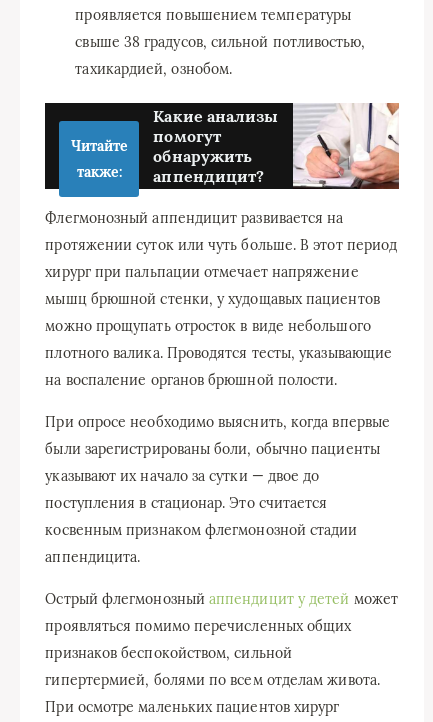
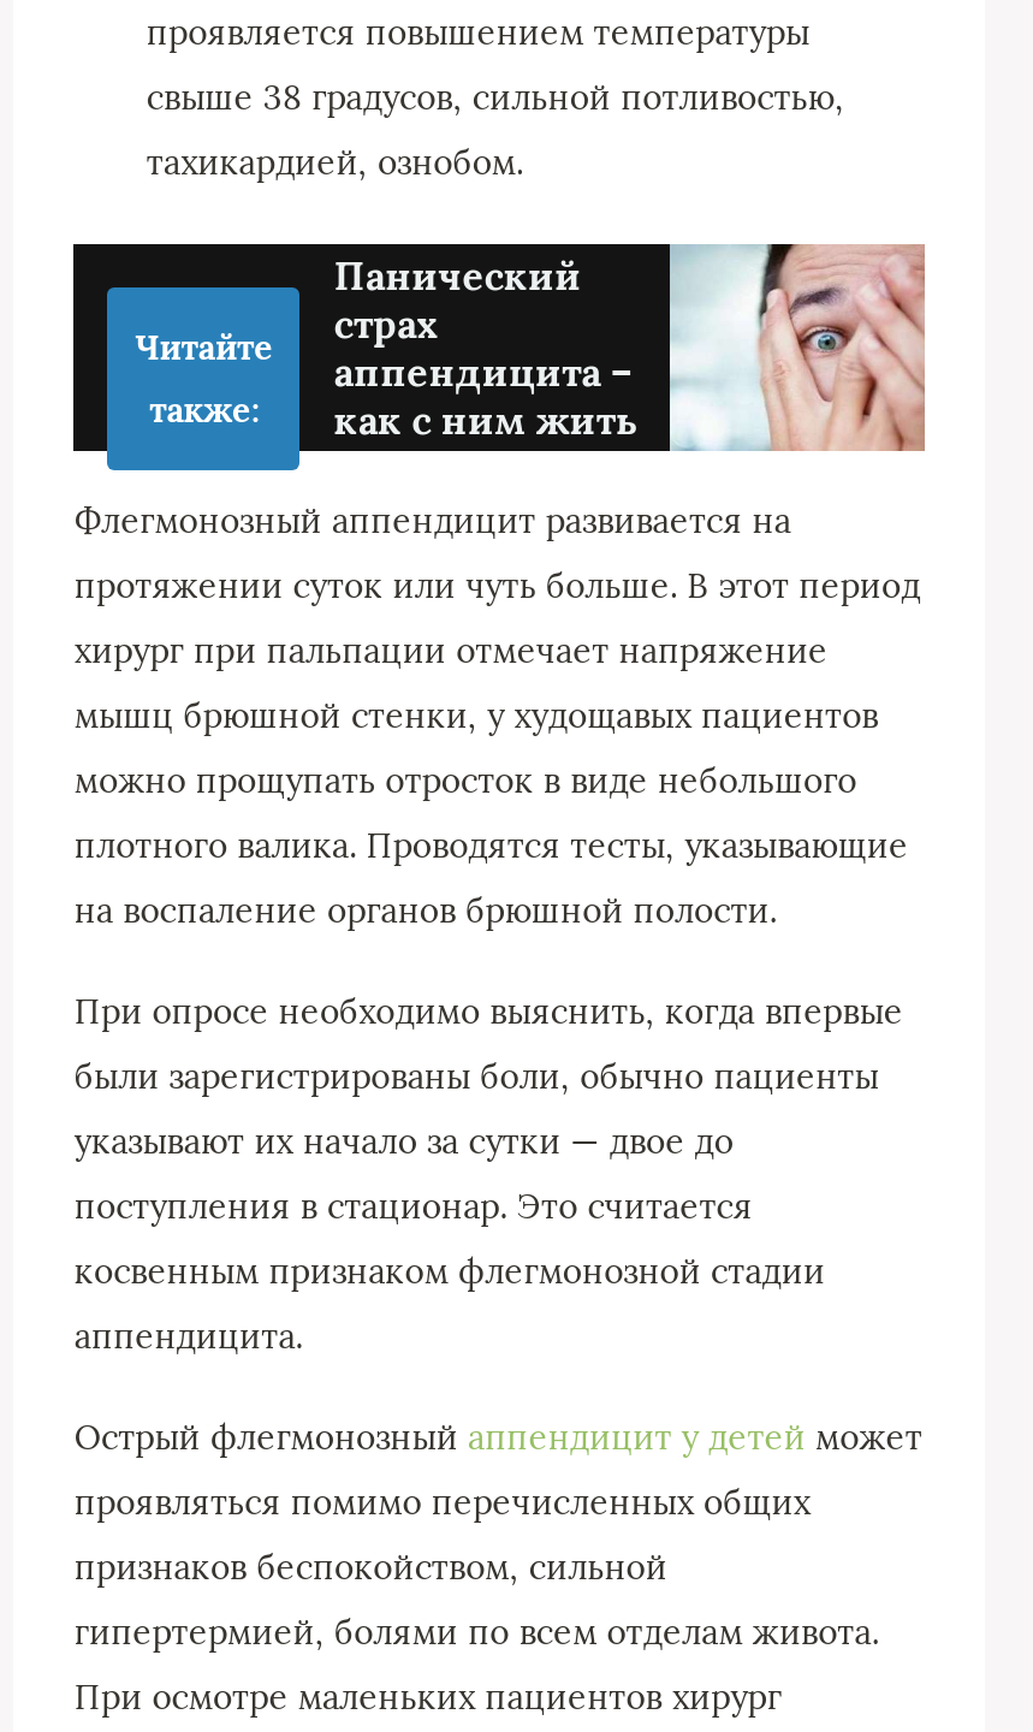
- [image]
- Какие анализы
- помогут
- обнаружить
- аппендицит?
+ [image]
+ Панический
+ страх
+ аппендицита –
+ как с ним жить
